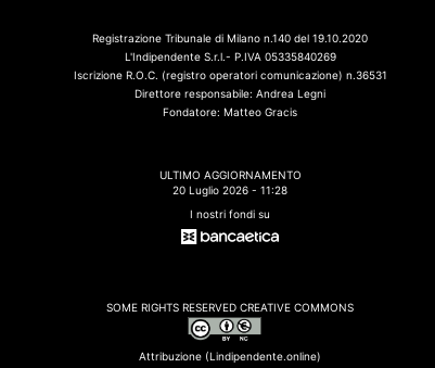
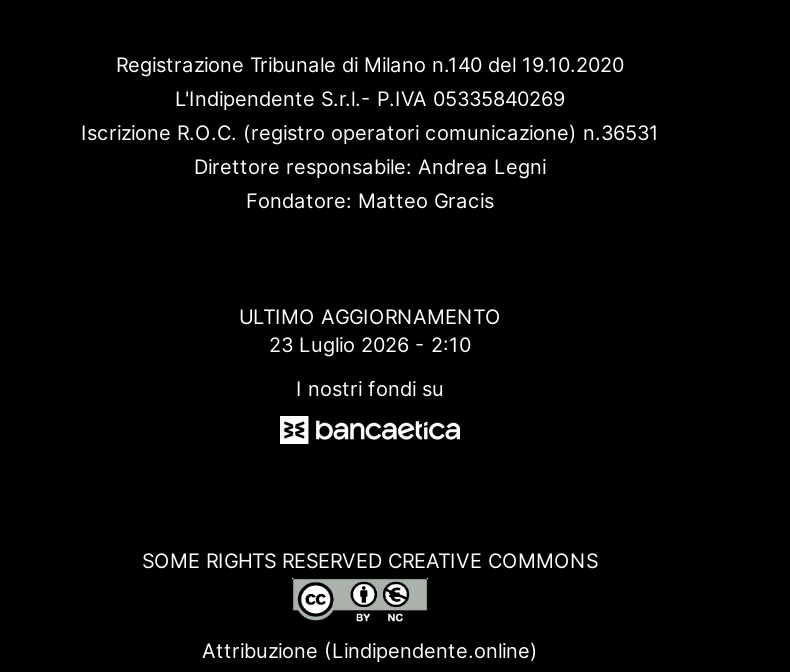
- 20 Luglio 2026 - 11:28
+ 23 Luglio 2026 - 2:10
